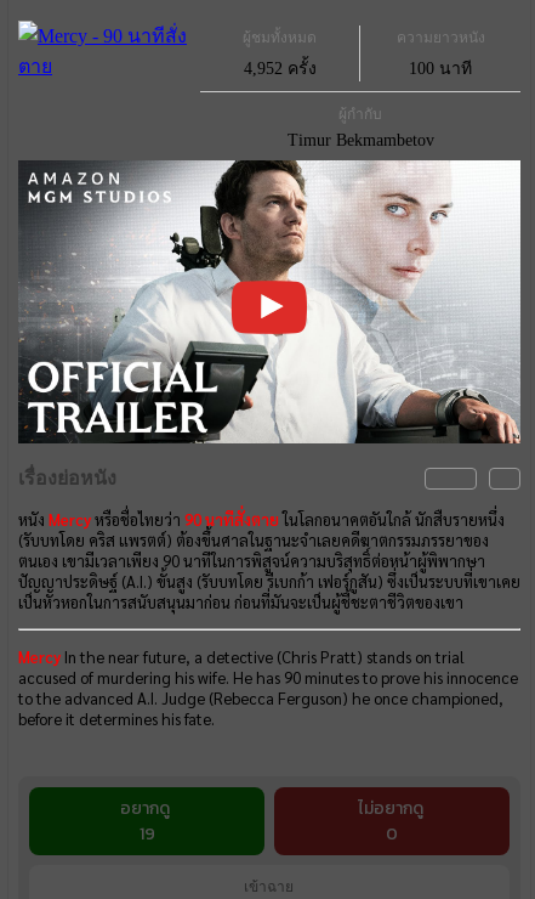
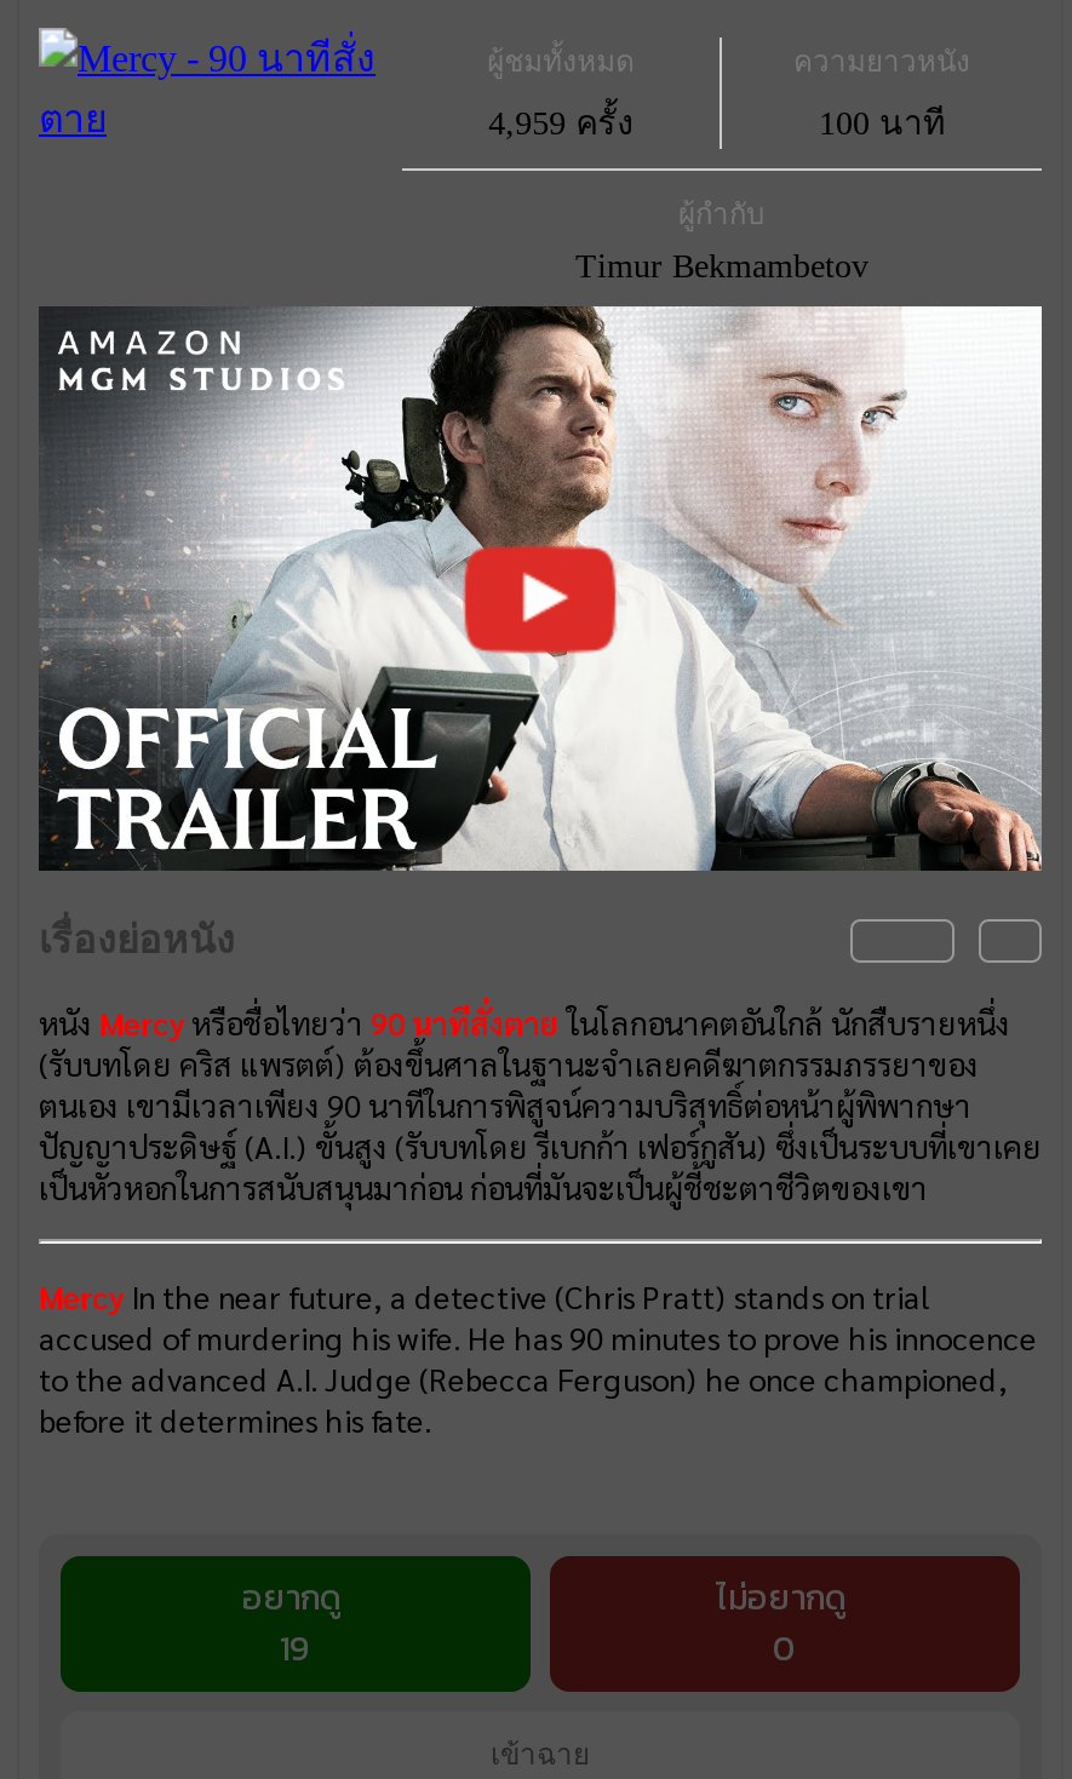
- 4,952 ครั้ง
+ 4,959 ครั้ง
